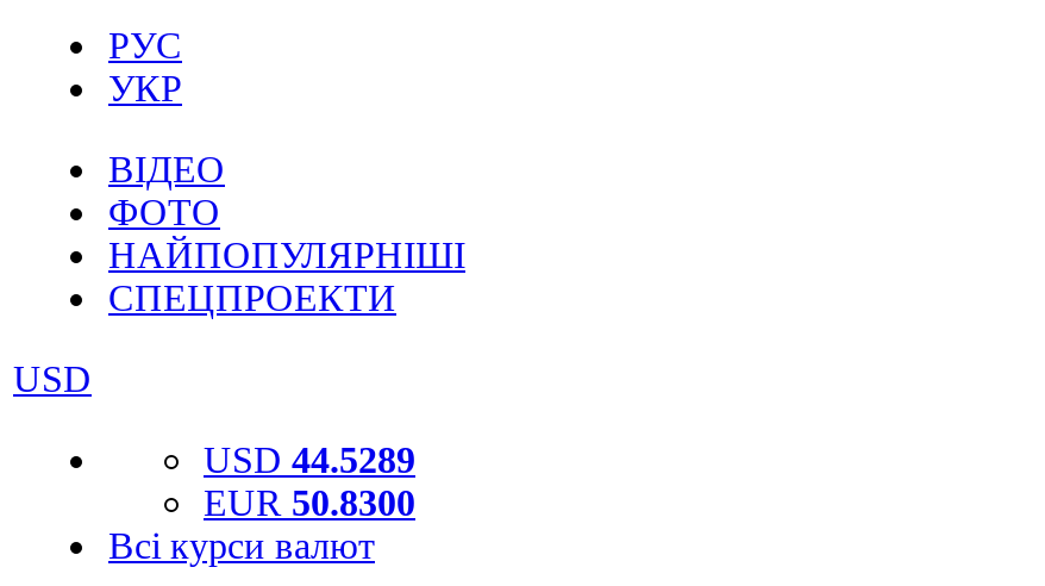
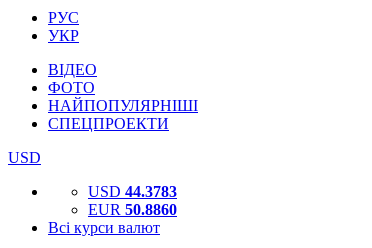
- USD 44.5289
+ USD 44.3783

- EUR 50.8300
+ EUR 50.8860
